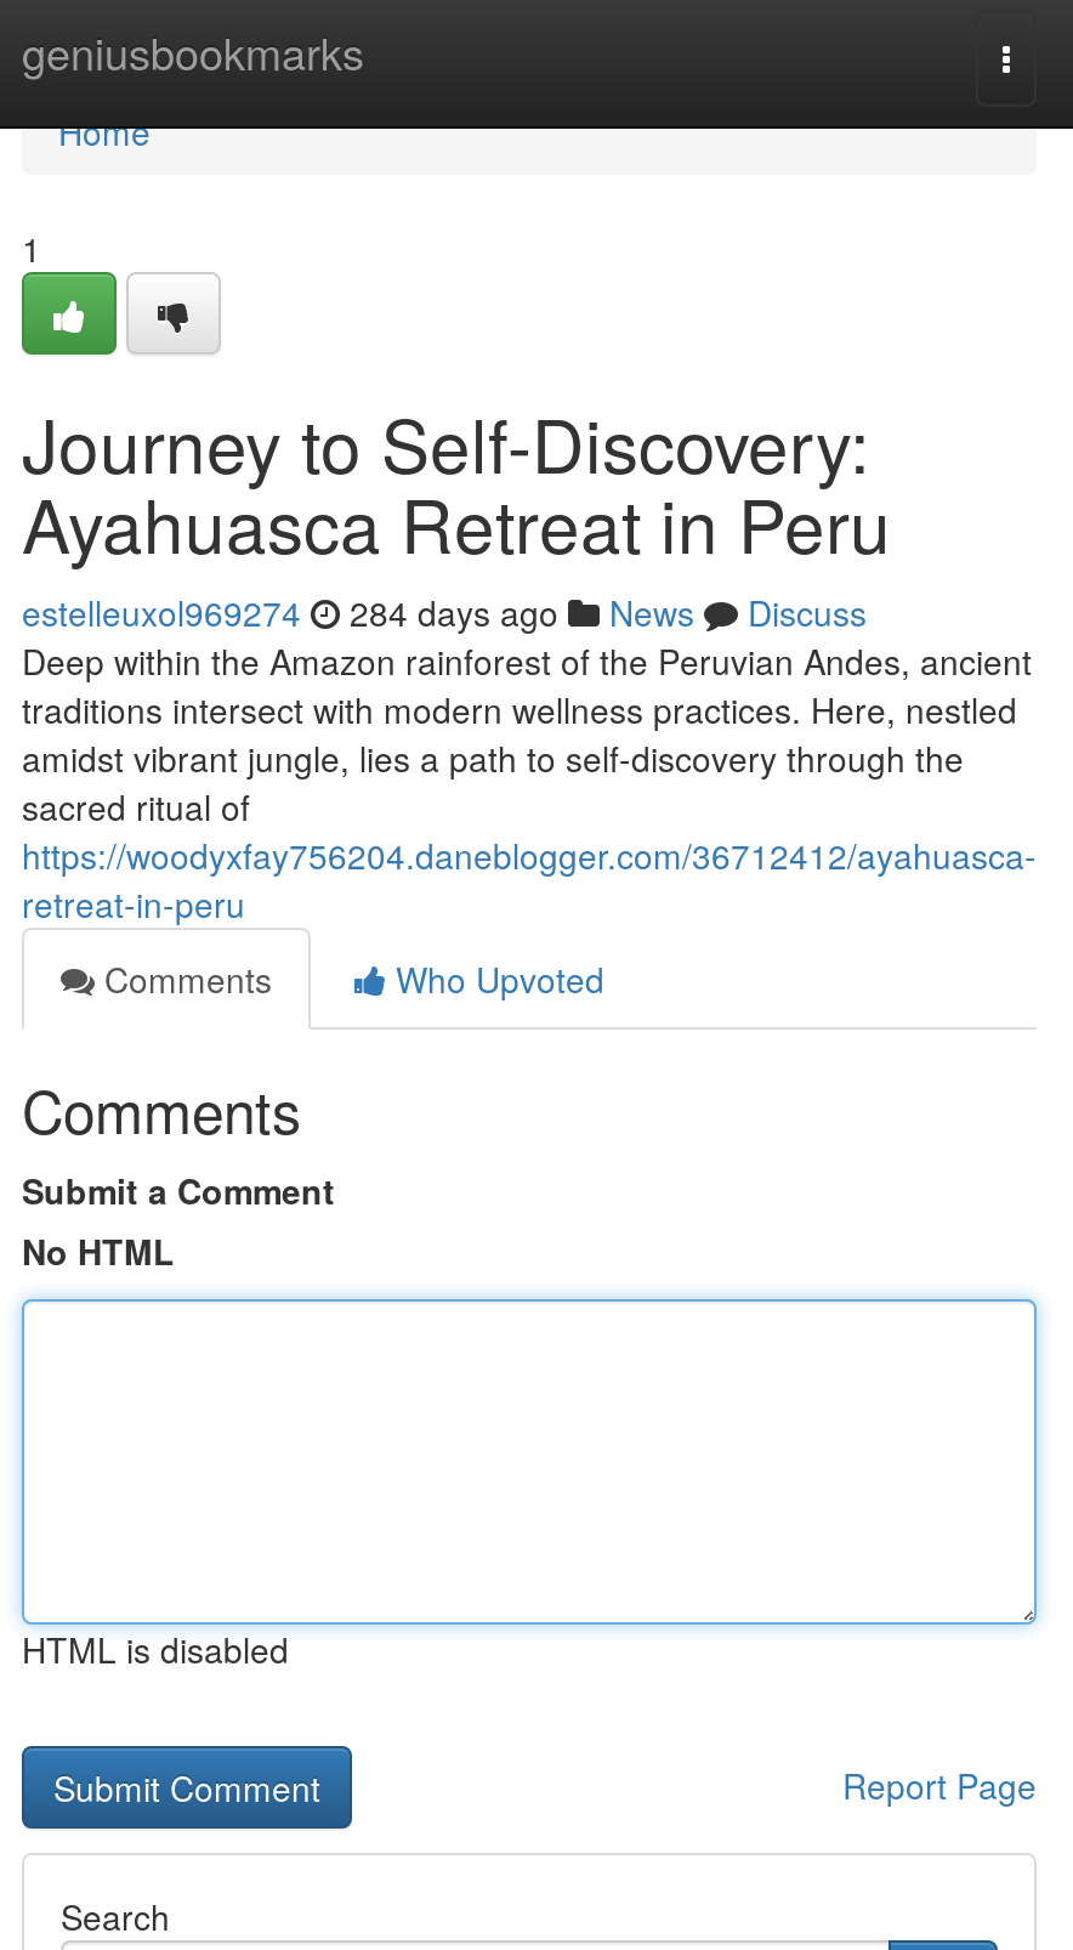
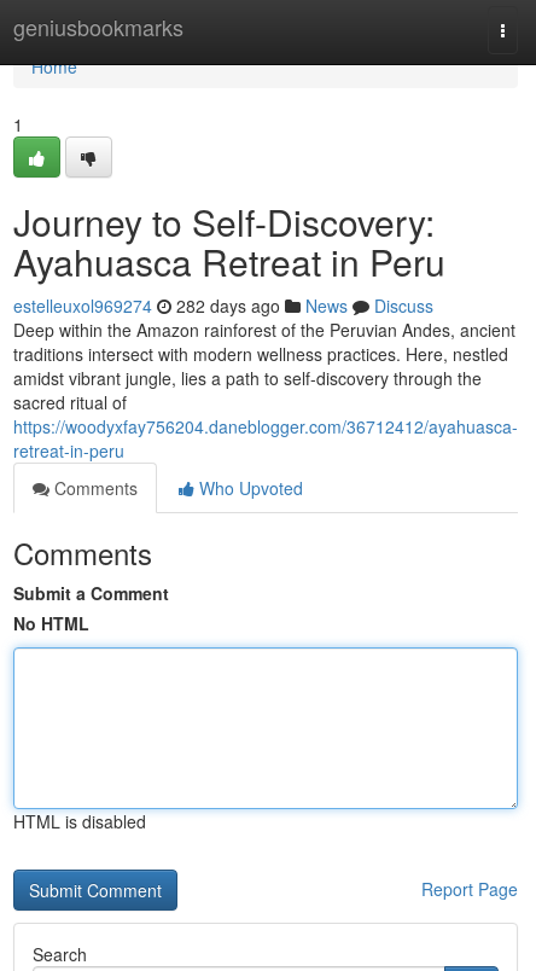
- estelleuxol969274 284 days ago News Discuss
+ estelleuxol969274 282 days ago News Discuss
